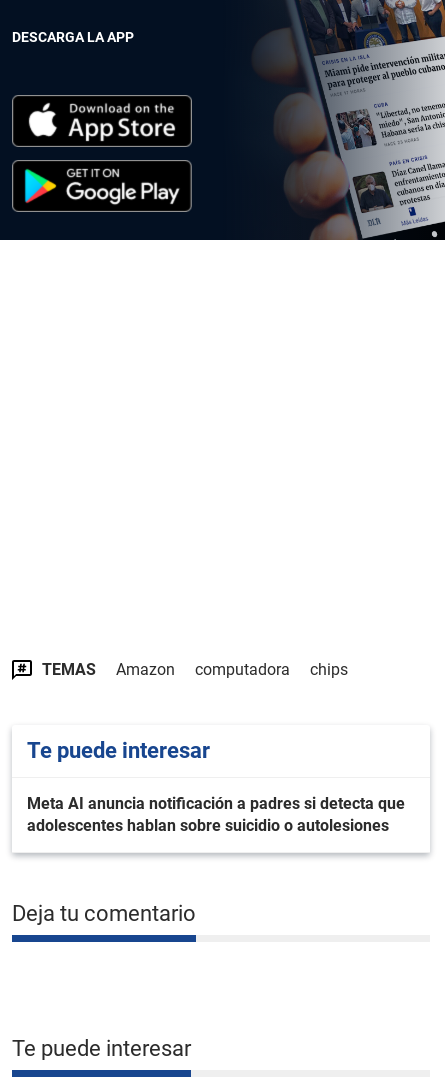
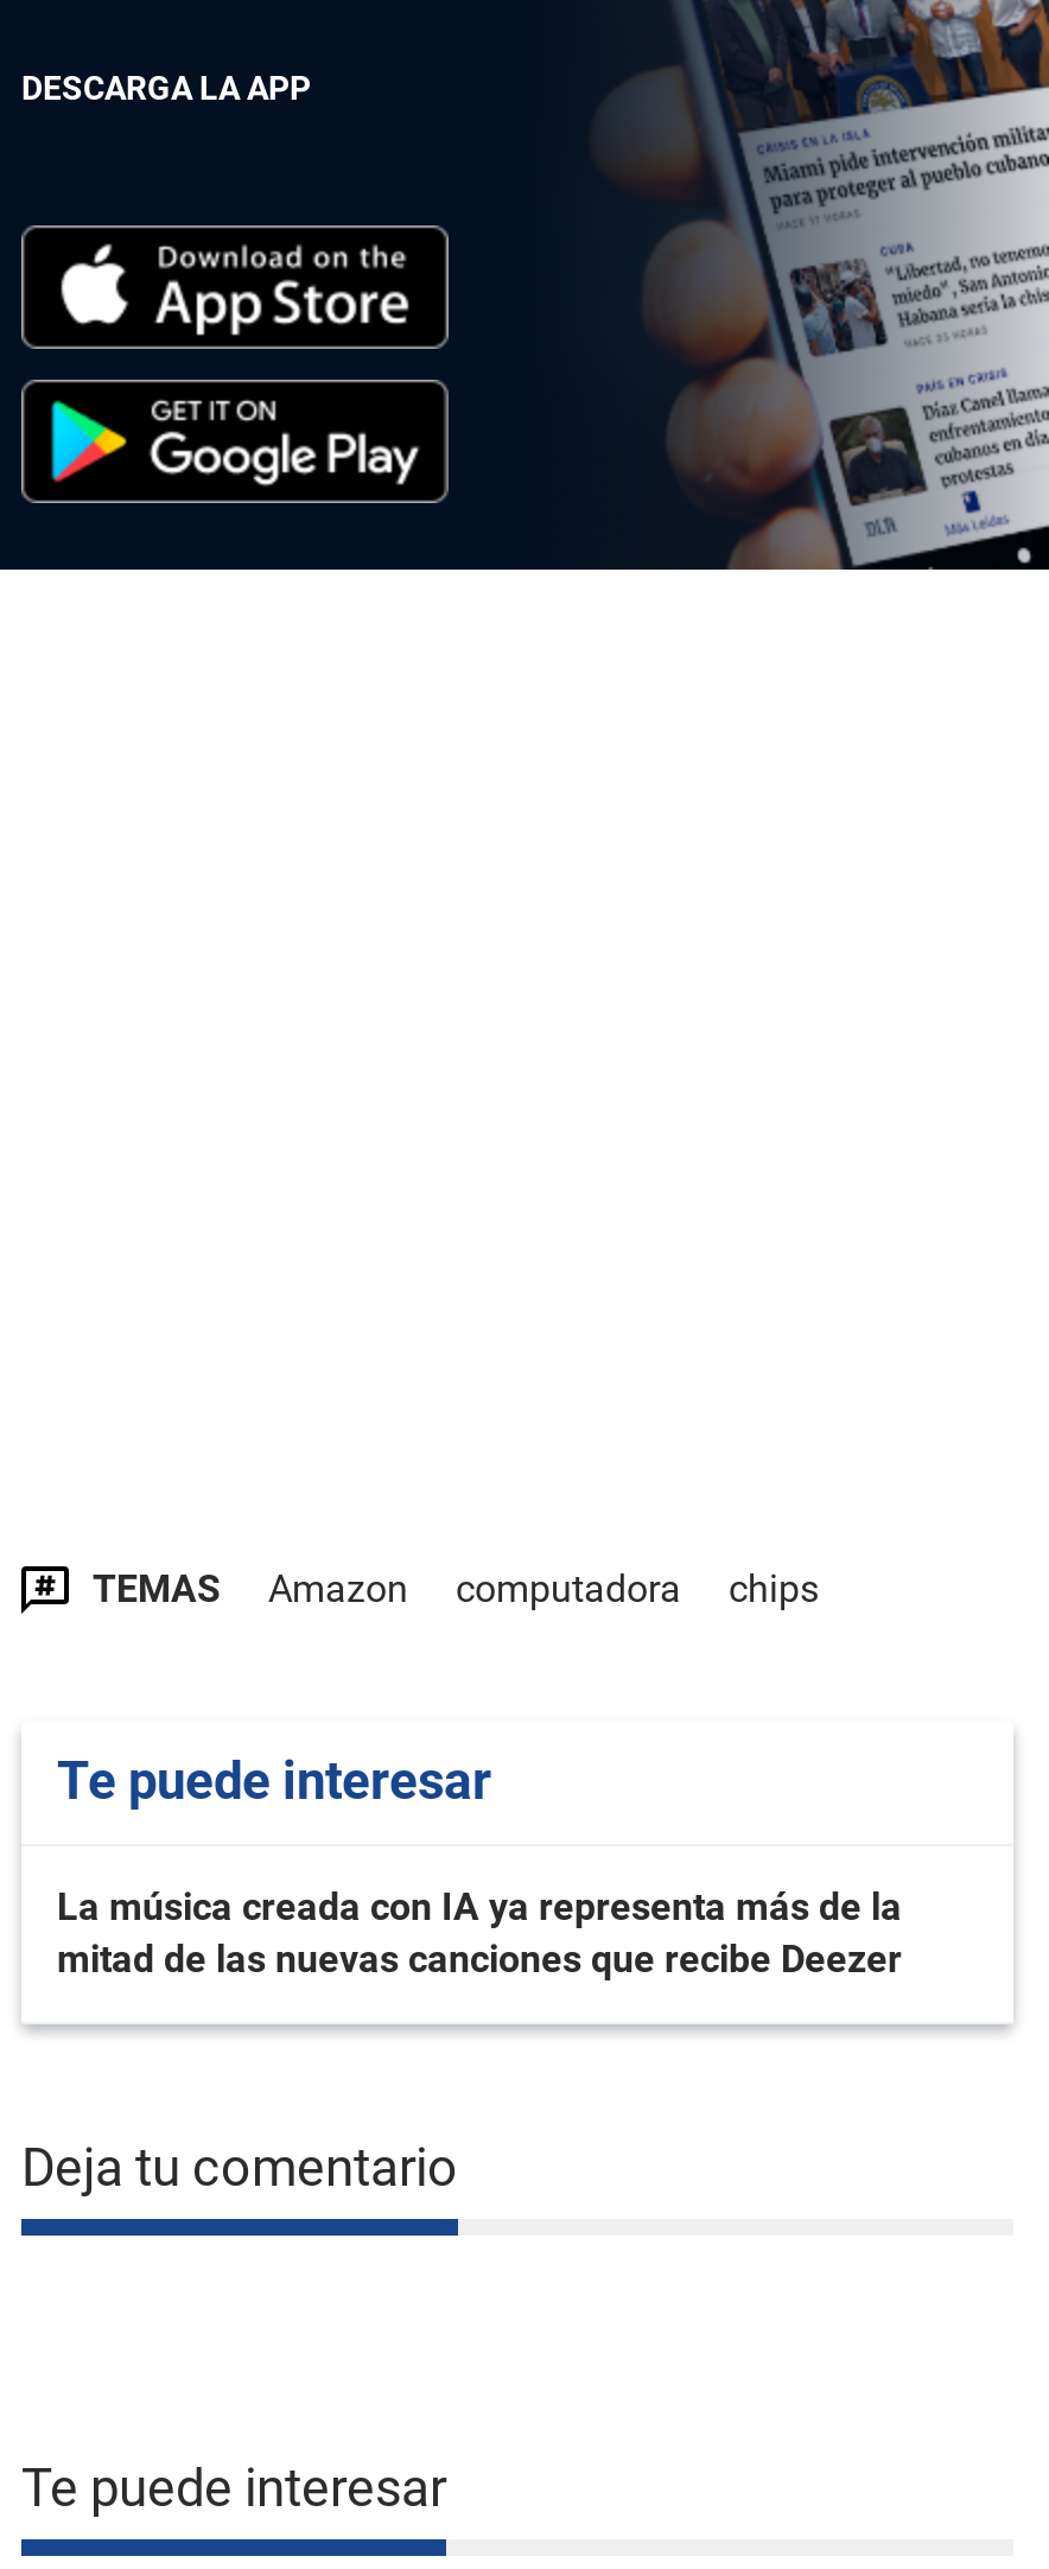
- Meta AI anuncia notificación a padres si detecta que
- adolescentes hablan sobre suicidio o autolesiones
+ La música creada con IA ya representa más de la
+ mitad de las nuevas canciones que recibe Deezer
